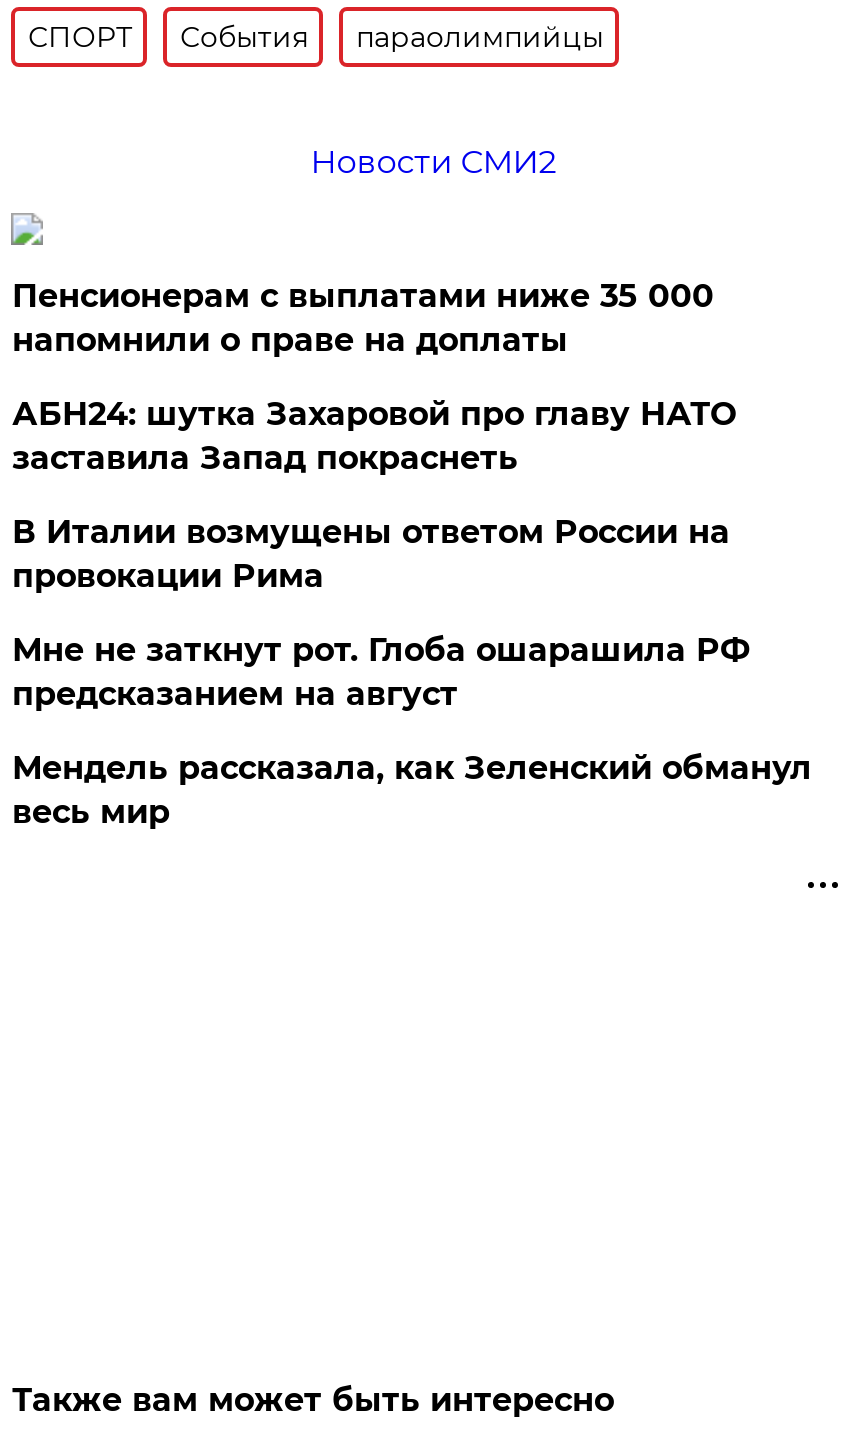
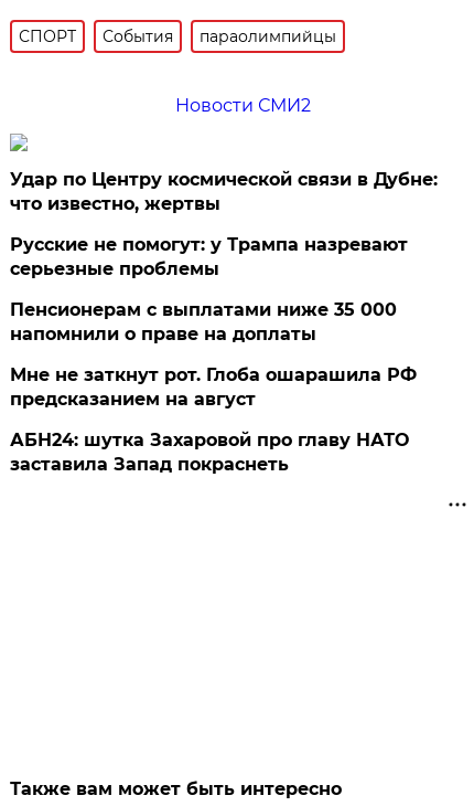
+ Удар по Центру космической связи в Дубне:
+ что известно, жертвы
+ Русские не помогут: у Трампа назревают
+ серьезные проблемы

moved down: Пенсионерам с выплатами ниже 35 000 | напомнили о праве на доплаты

moved down: АБН24: шутка Захаровой про главу НАТО | заставила Запад покраснеть

- В Италии возмущены ответом России на
- провокации Рима

- Мендель рассказала, как Зеленский обманул
- весь мир
